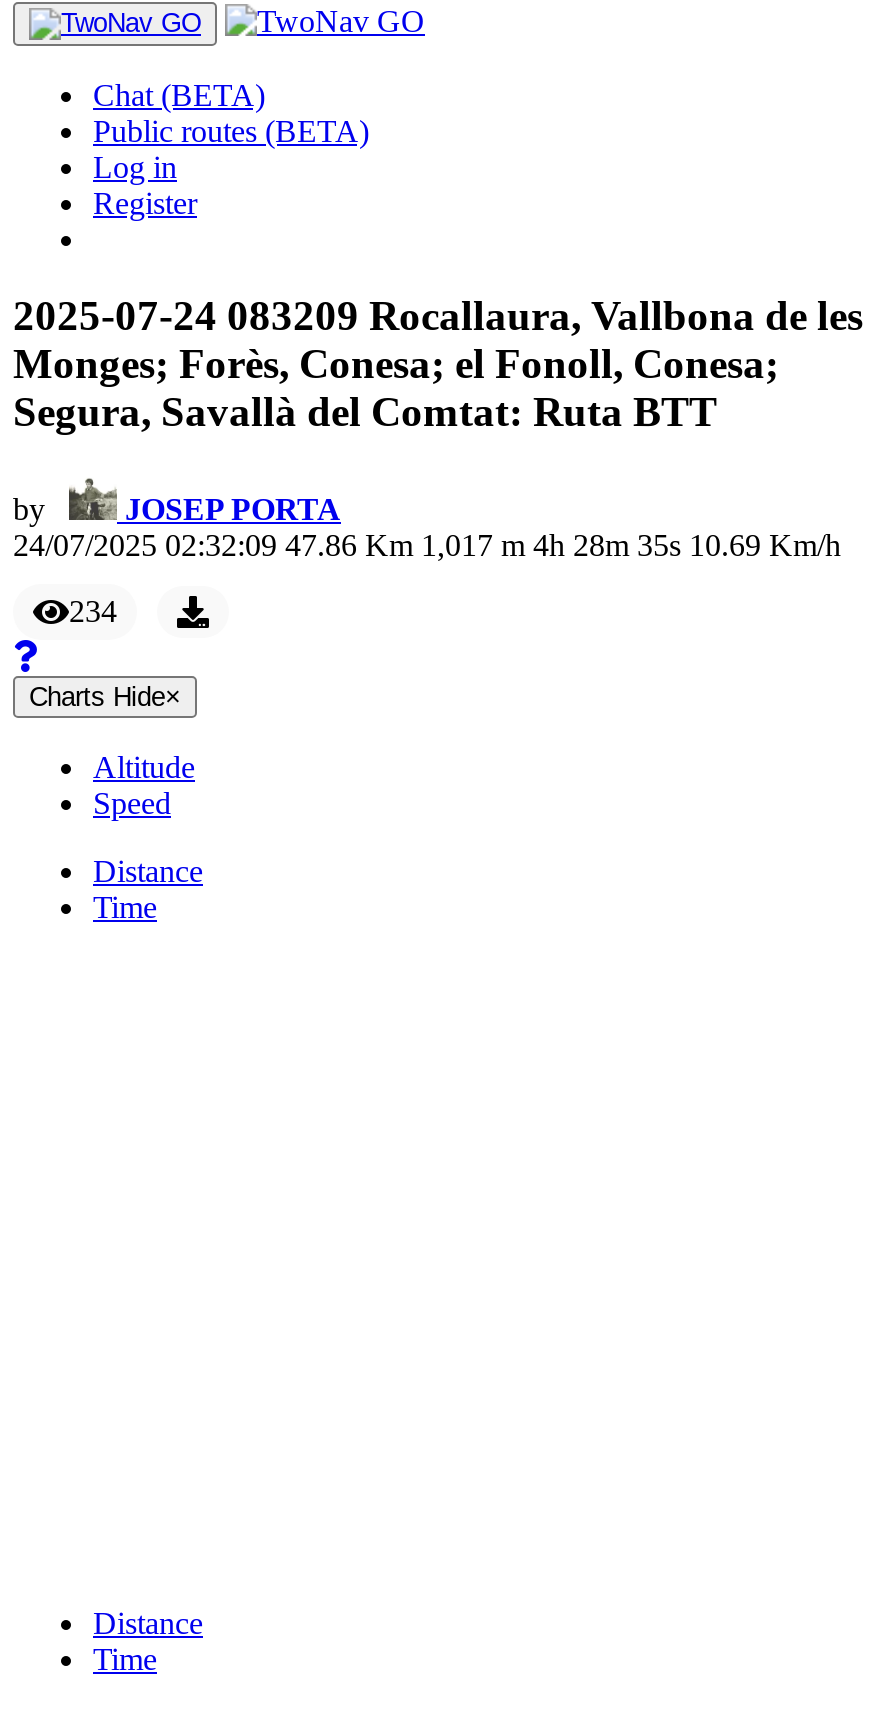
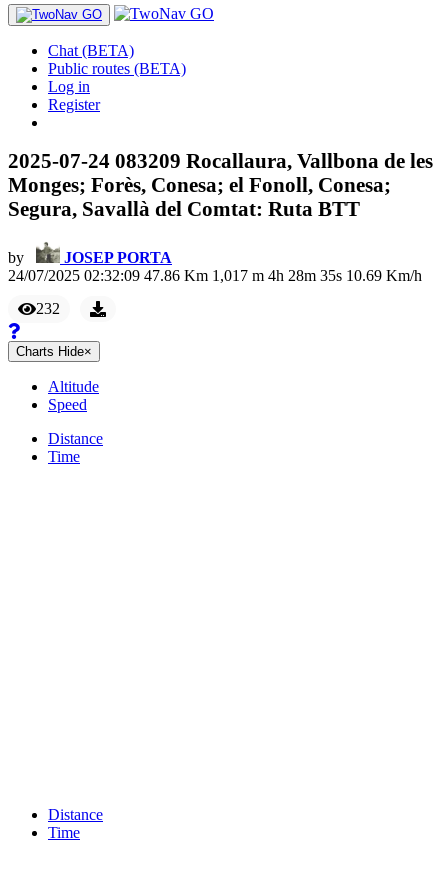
- 234
+ 232
